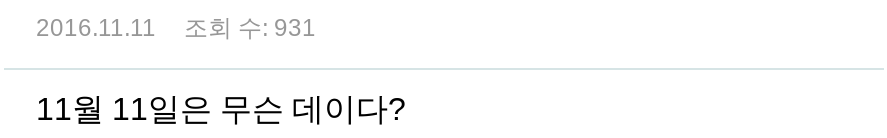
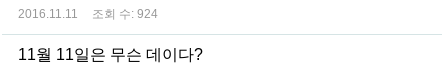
- 2016.11.11 조회 수: 931
+ 2016.11.11 조회 수: 924
